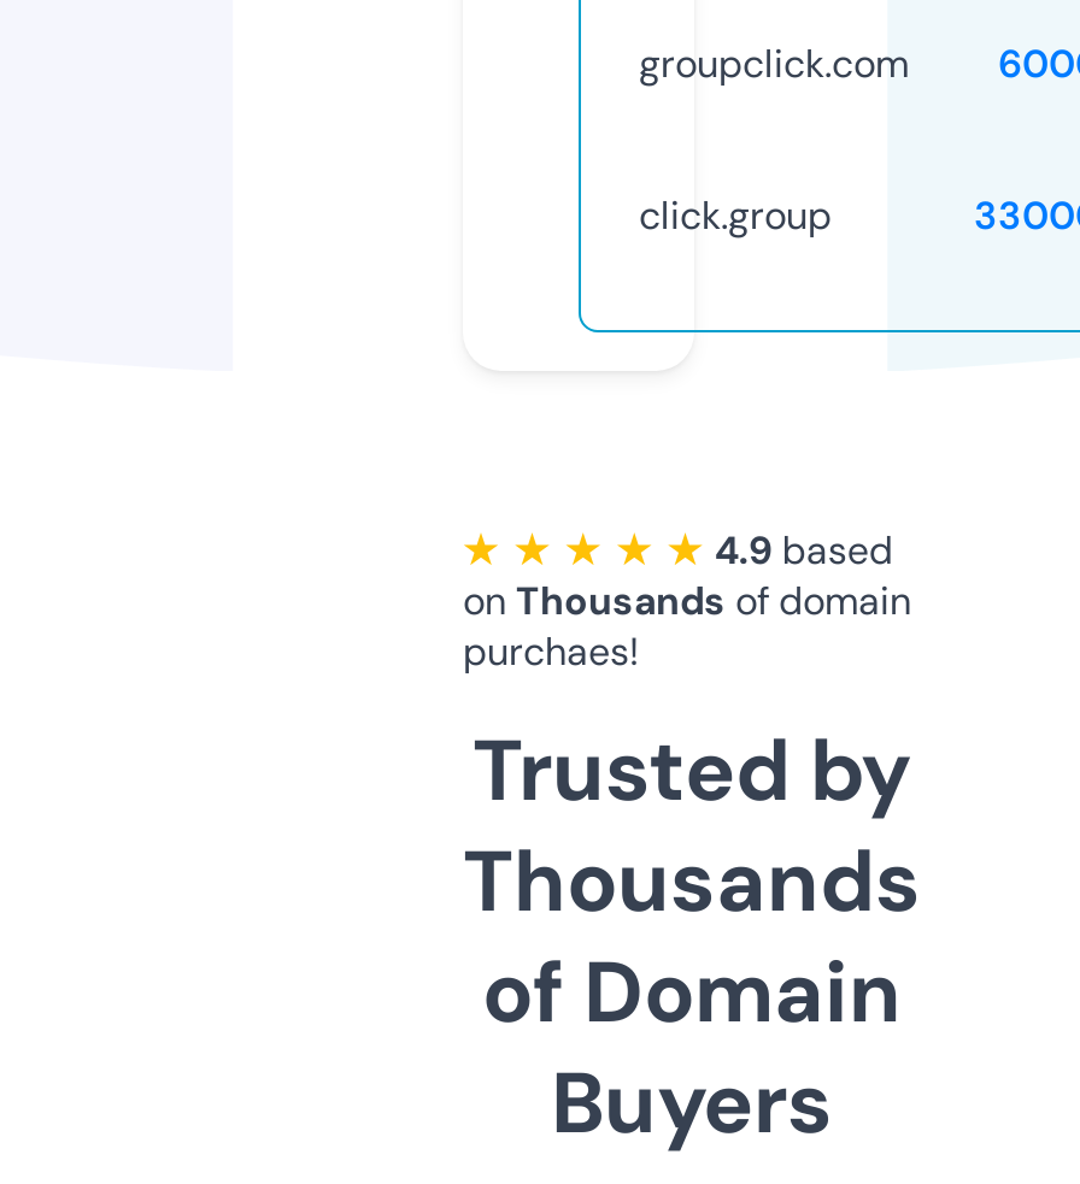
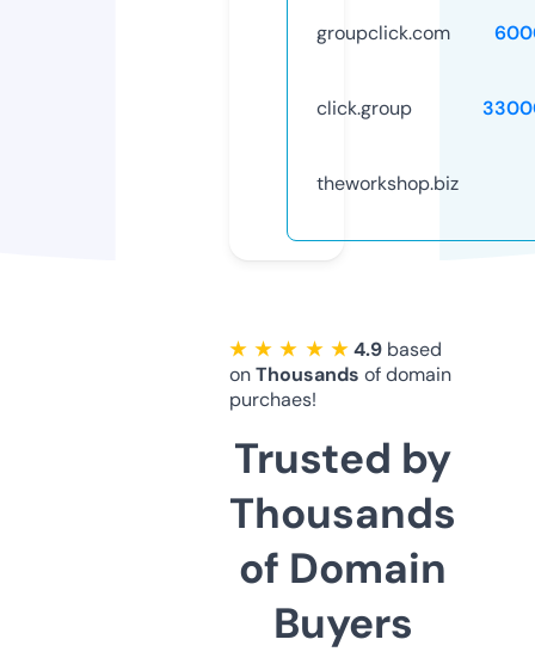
+ theworkshop.biz
